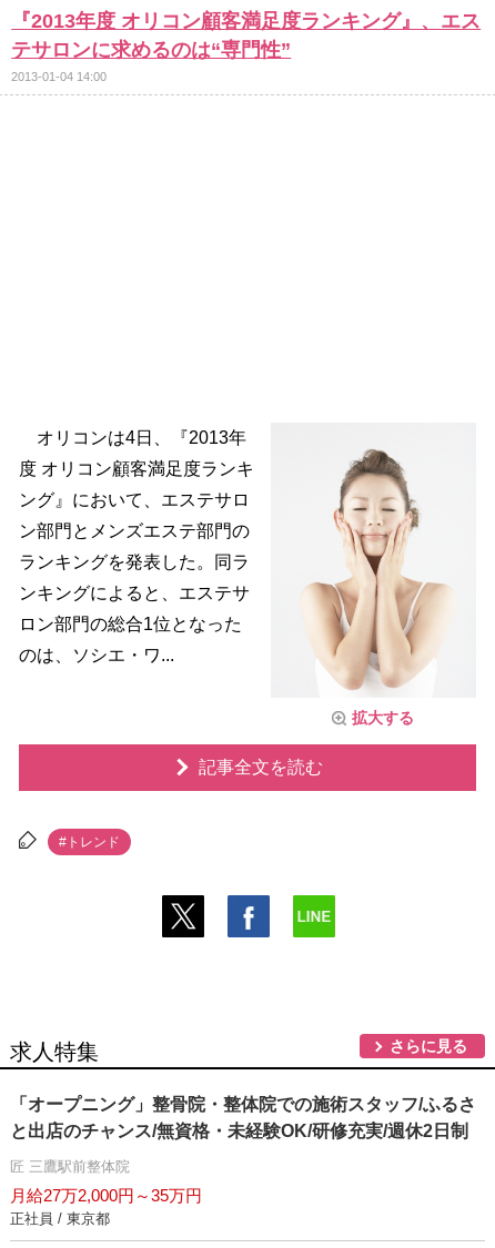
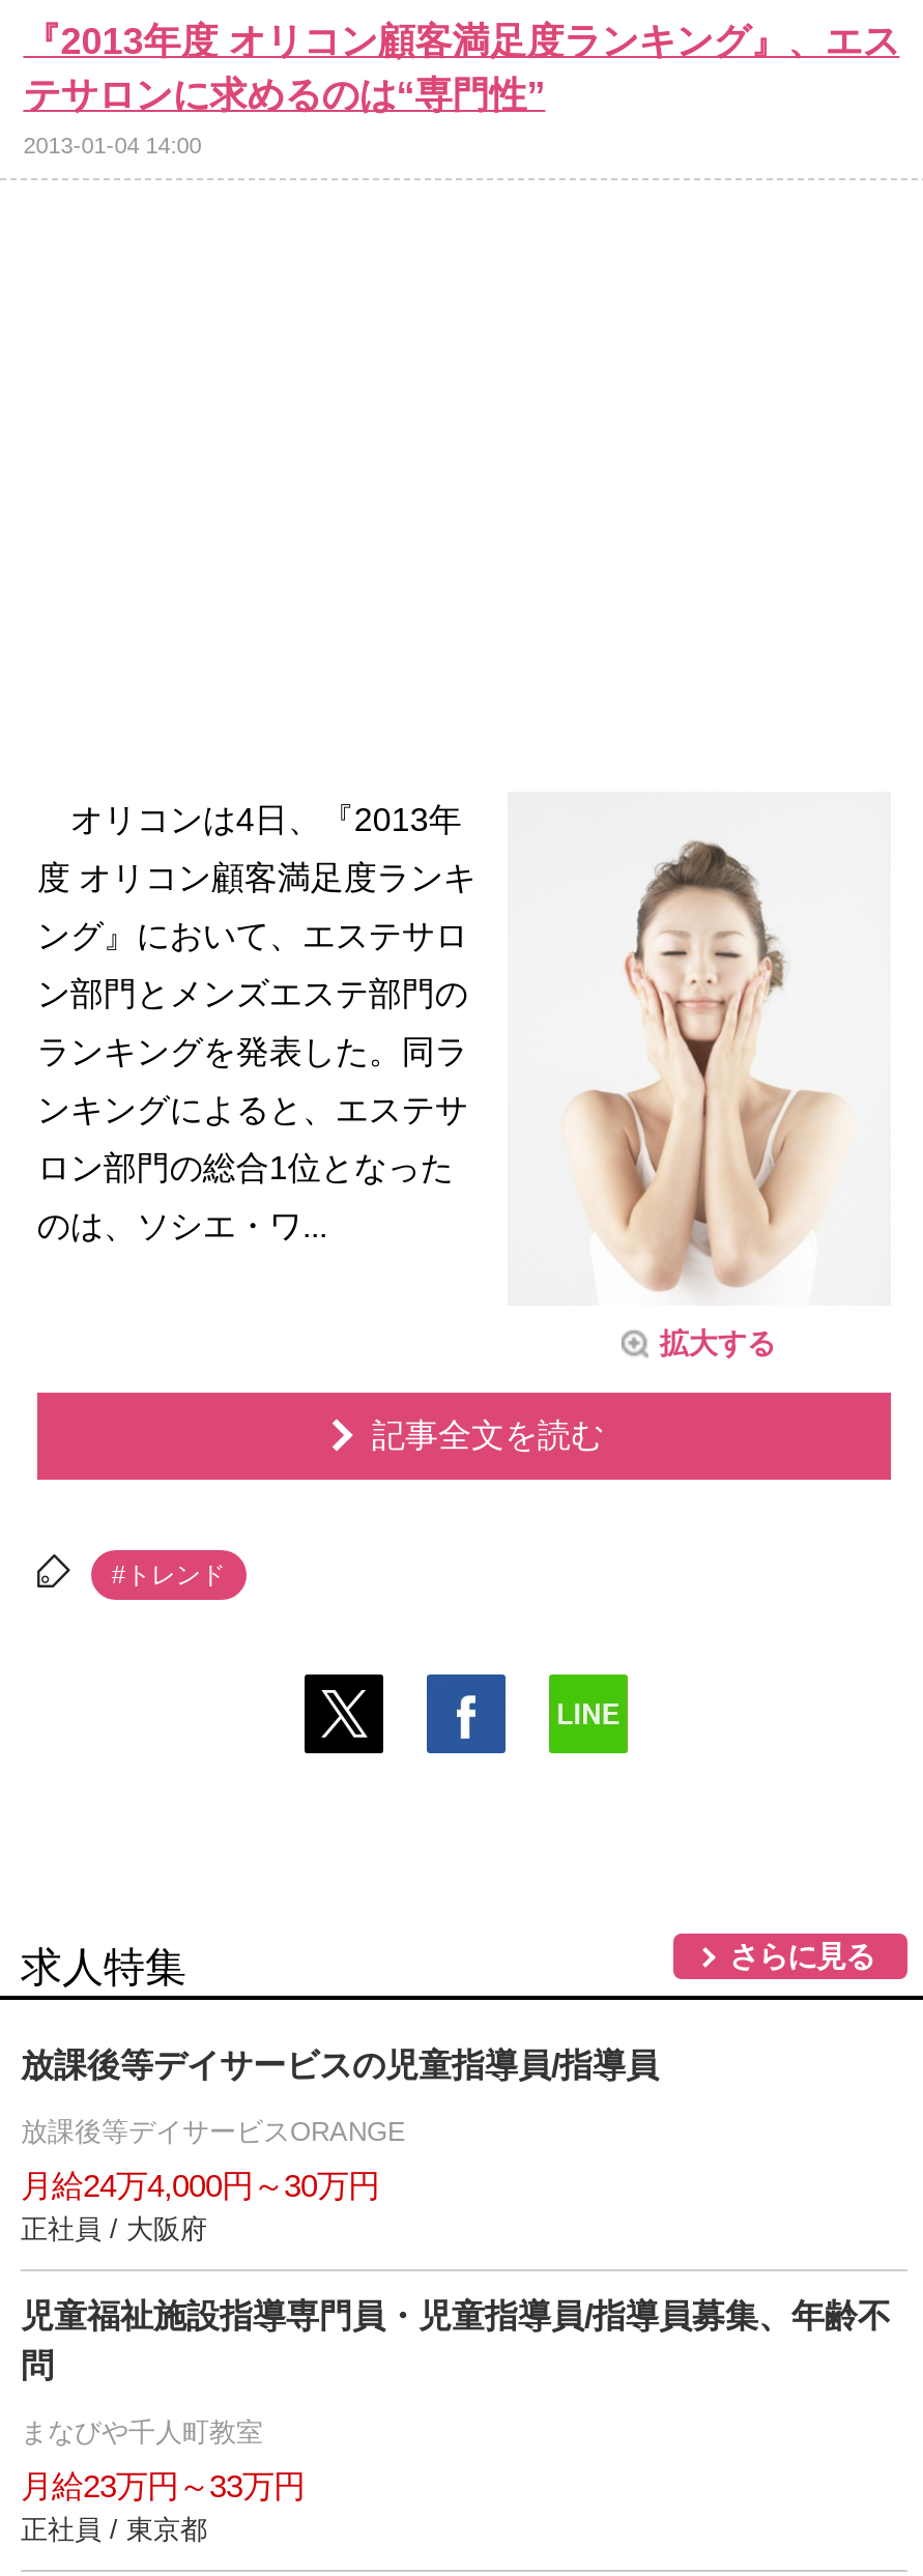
- 「オープニング」整骨院・整体院での施術スタッフ/ふるさ
- と出店のチャンス/無資格・未経験OK/研修充実/週休2日制
- 匠 三鷹駅前整体院
- 月給27万2,000円～35万円
+ 放課後等デイサービスの児童指導員/指導員
+ 放課後等デイサービスORANGE
+ 月給24万4,000円～30万円
+ 正社員 / 大阪府
+ 児童福祉施設指導専門員・児童指導員/指導員募集、年齢不
+ 問
+ まなびや千人町教室
+ 月給23万円～33万円
